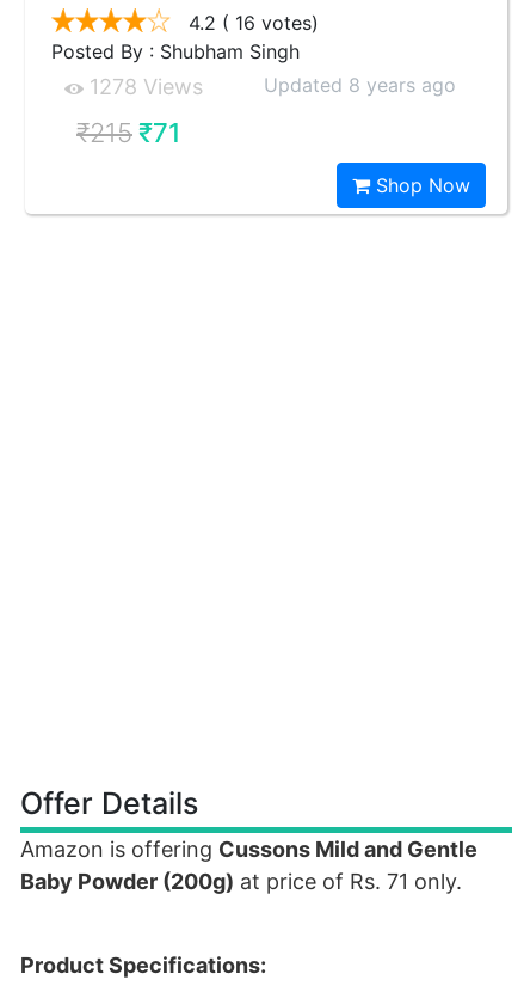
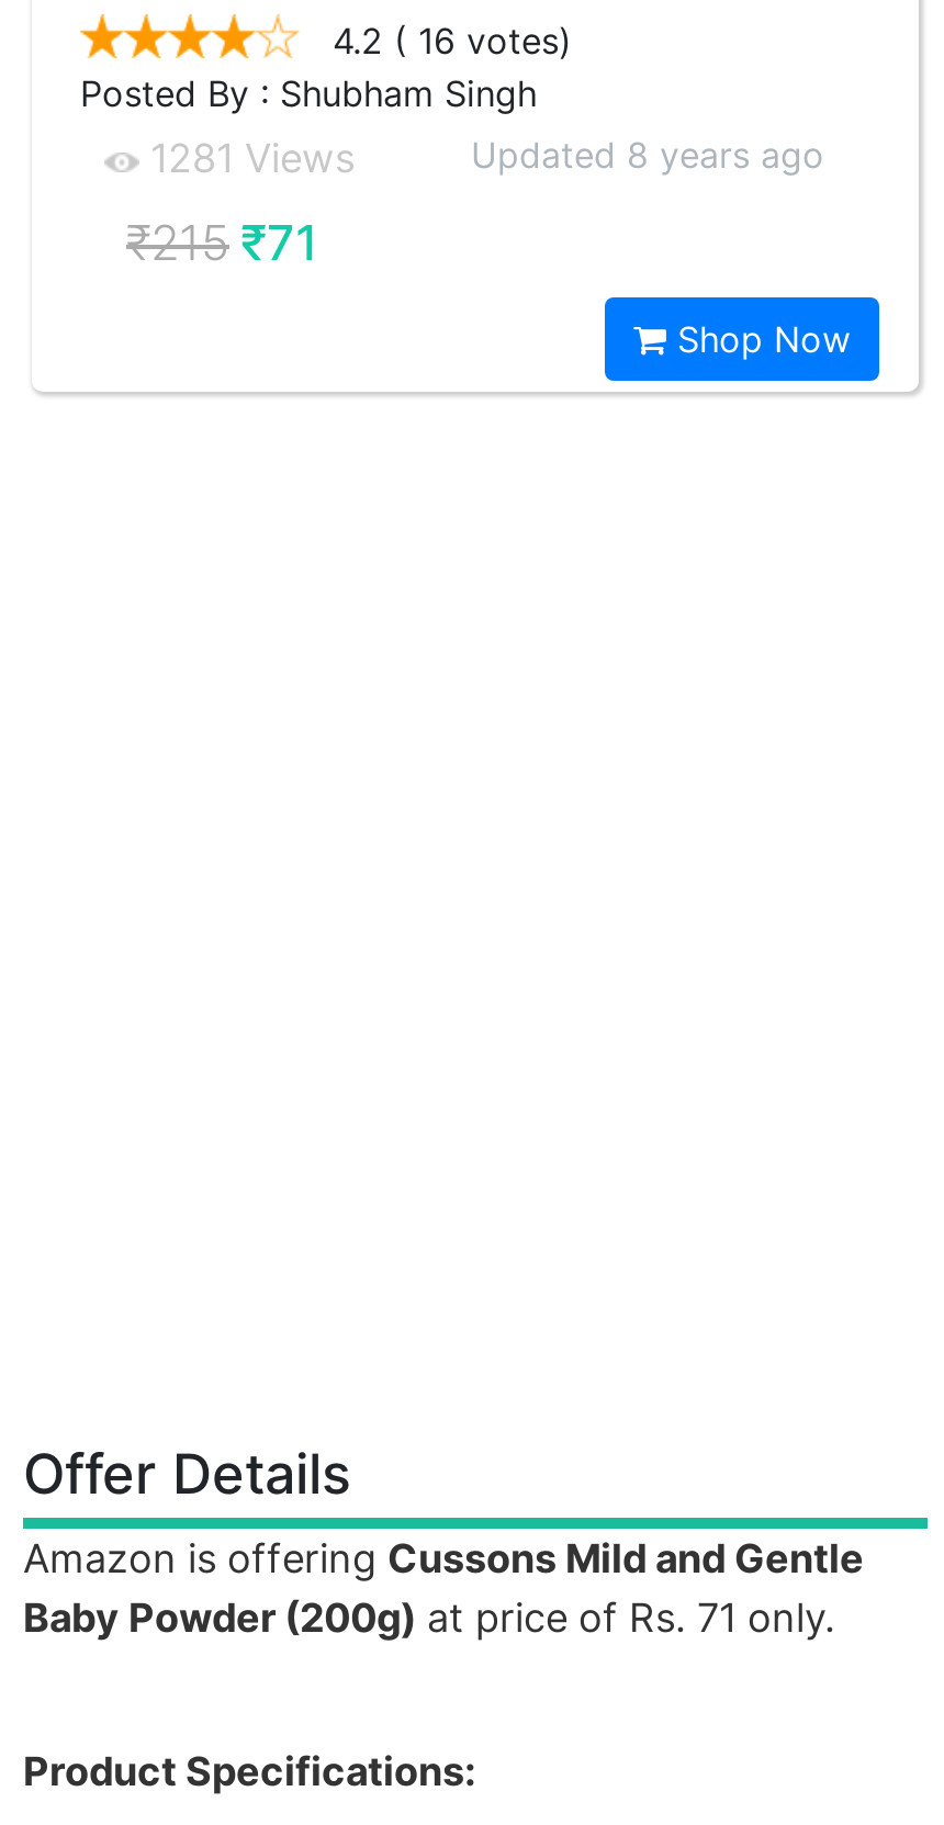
- 1278 Views
+ 1281 Views
